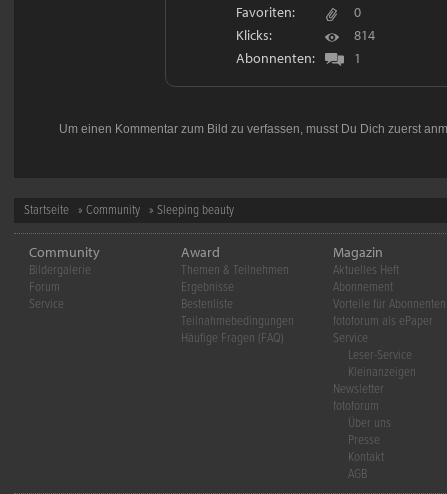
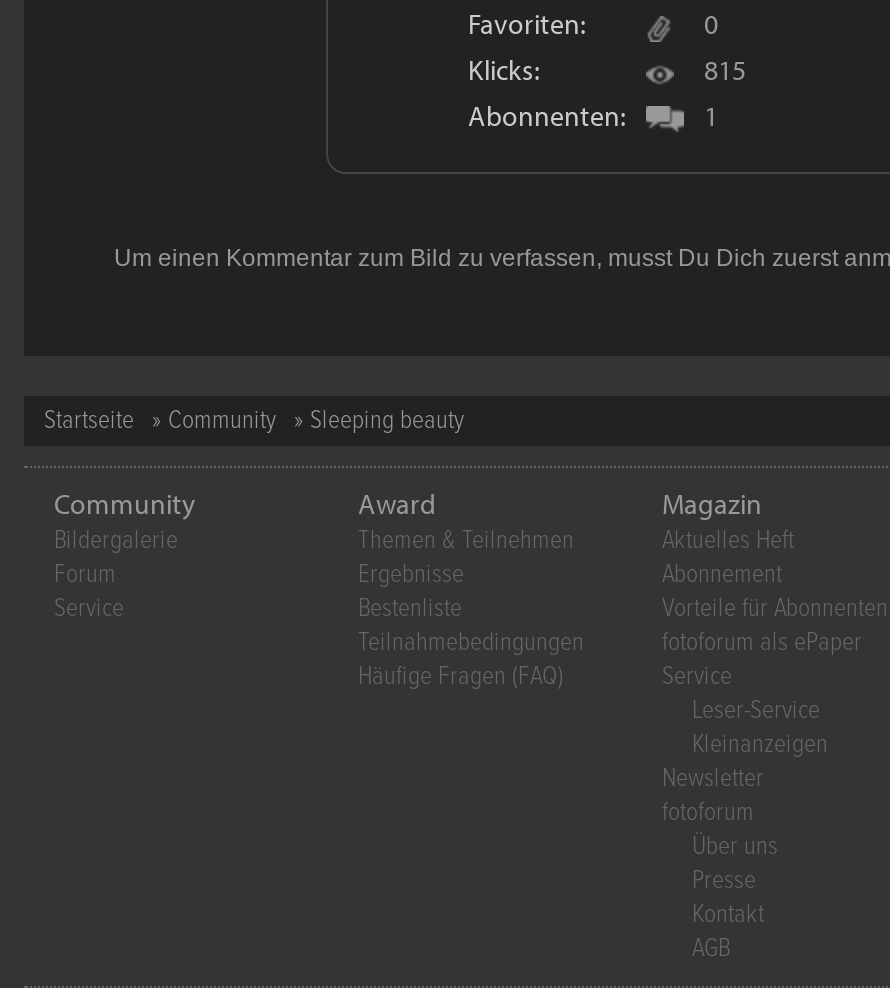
- 814
+ 815
